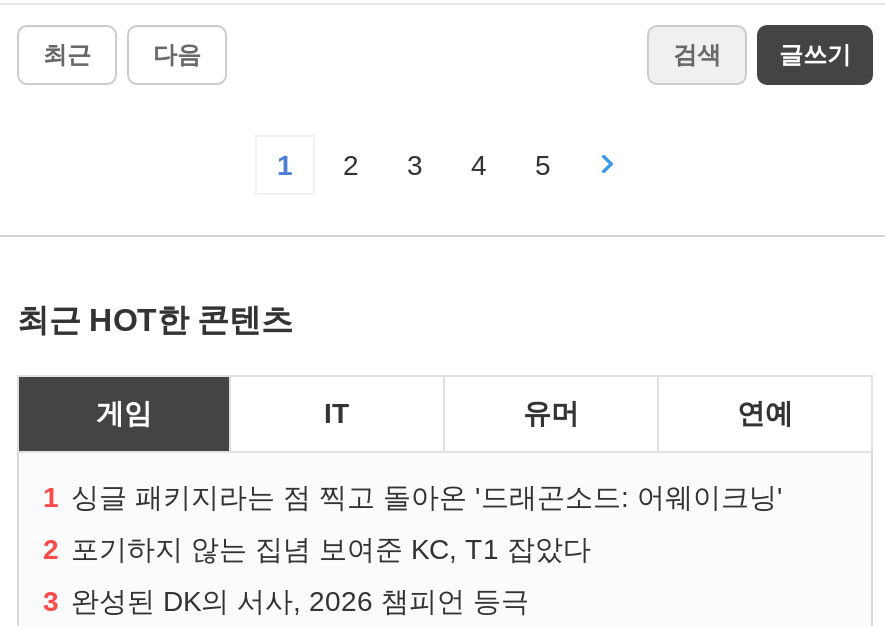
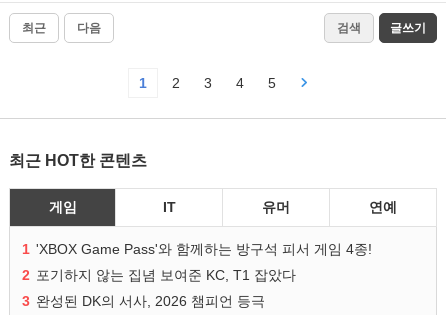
- 1 싱글 패키지라는 점 찍고 돌아온 '드래곤소드: 어웨이크닝'
+ 1 'XBOX Game Pass'와 함께하는 방구석 피서 게임 4종!
